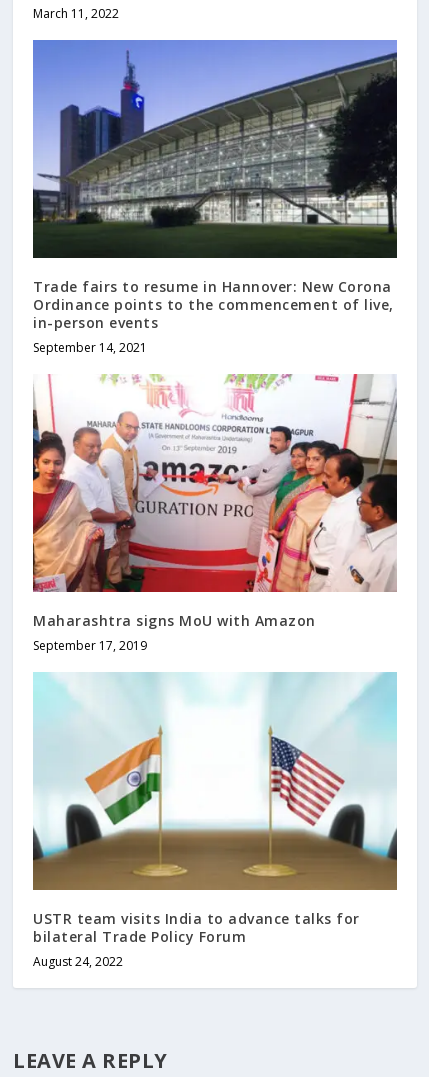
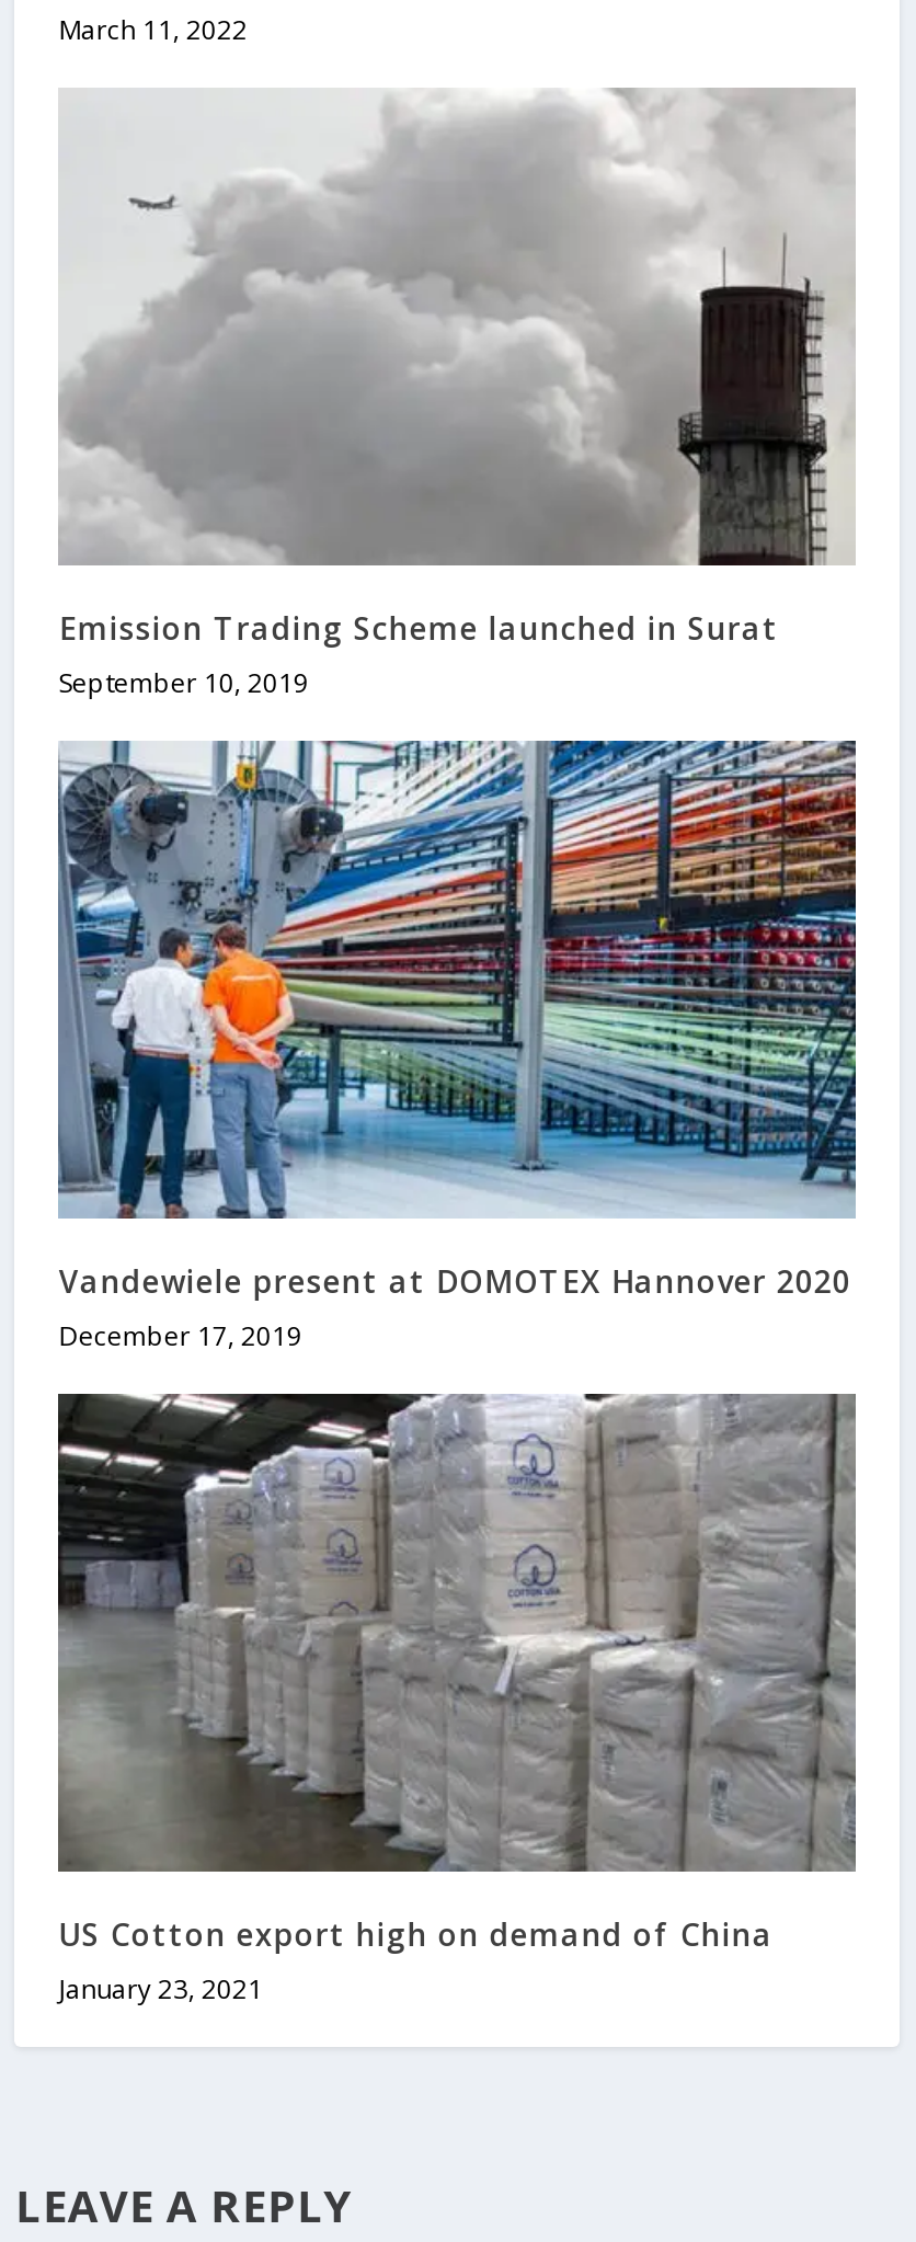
- [image]
+ [image]

- Trade fairs to resume in Hannover: New Corona
- Ordinance points to the commencement of live,
- in-person events
- September 14, 2021
+ Emission Trading Scheme launched in Surat
+ September 10, 2019

- [image]
+ [image]

- Maharashtra signs MoU with Amazon
- September 17, 2019
+ Vandewiele present at DOMOTEX Hannover 2020
+ December 17, 2019

- [image]
- USTR team visits India to advance talks for
- bilateral Trade Policy Forum
- August 24, 2022
+ [image]
+ US Cotton export high on demand of China
+ January 23, 2021
